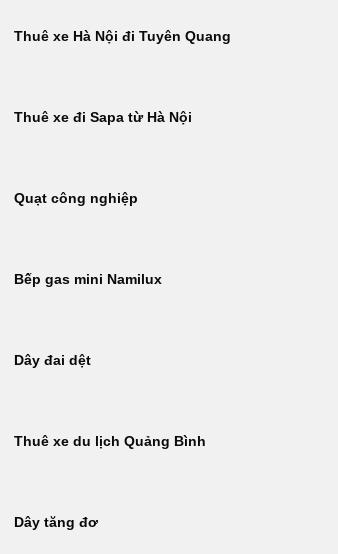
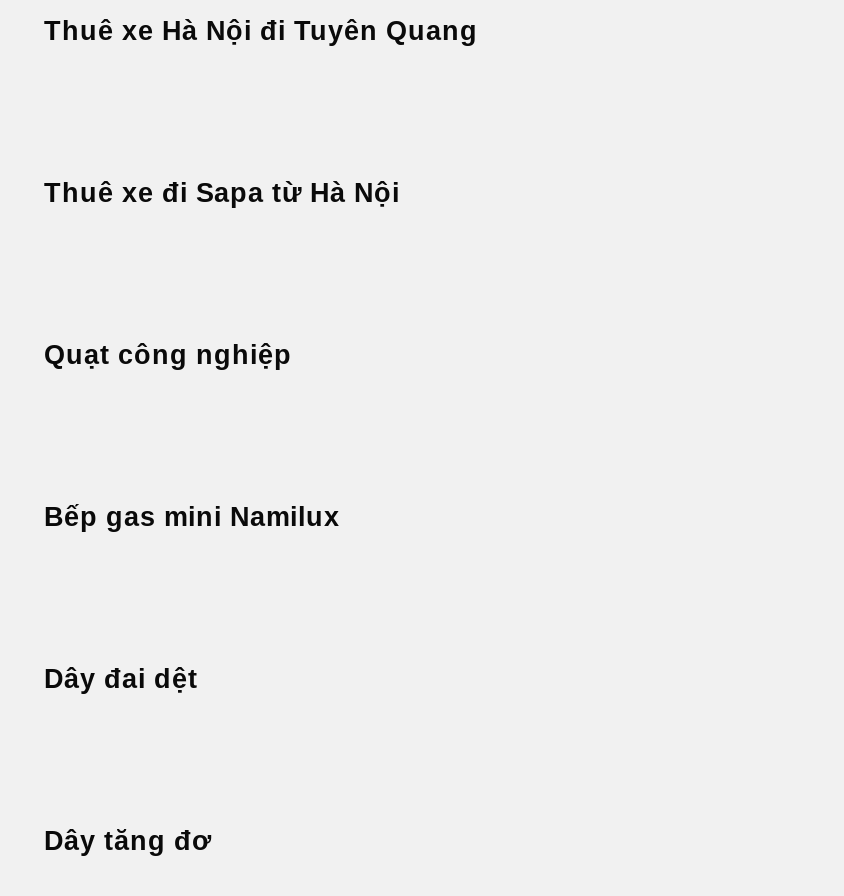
- Thuê xe du lịch Quảng Bình
